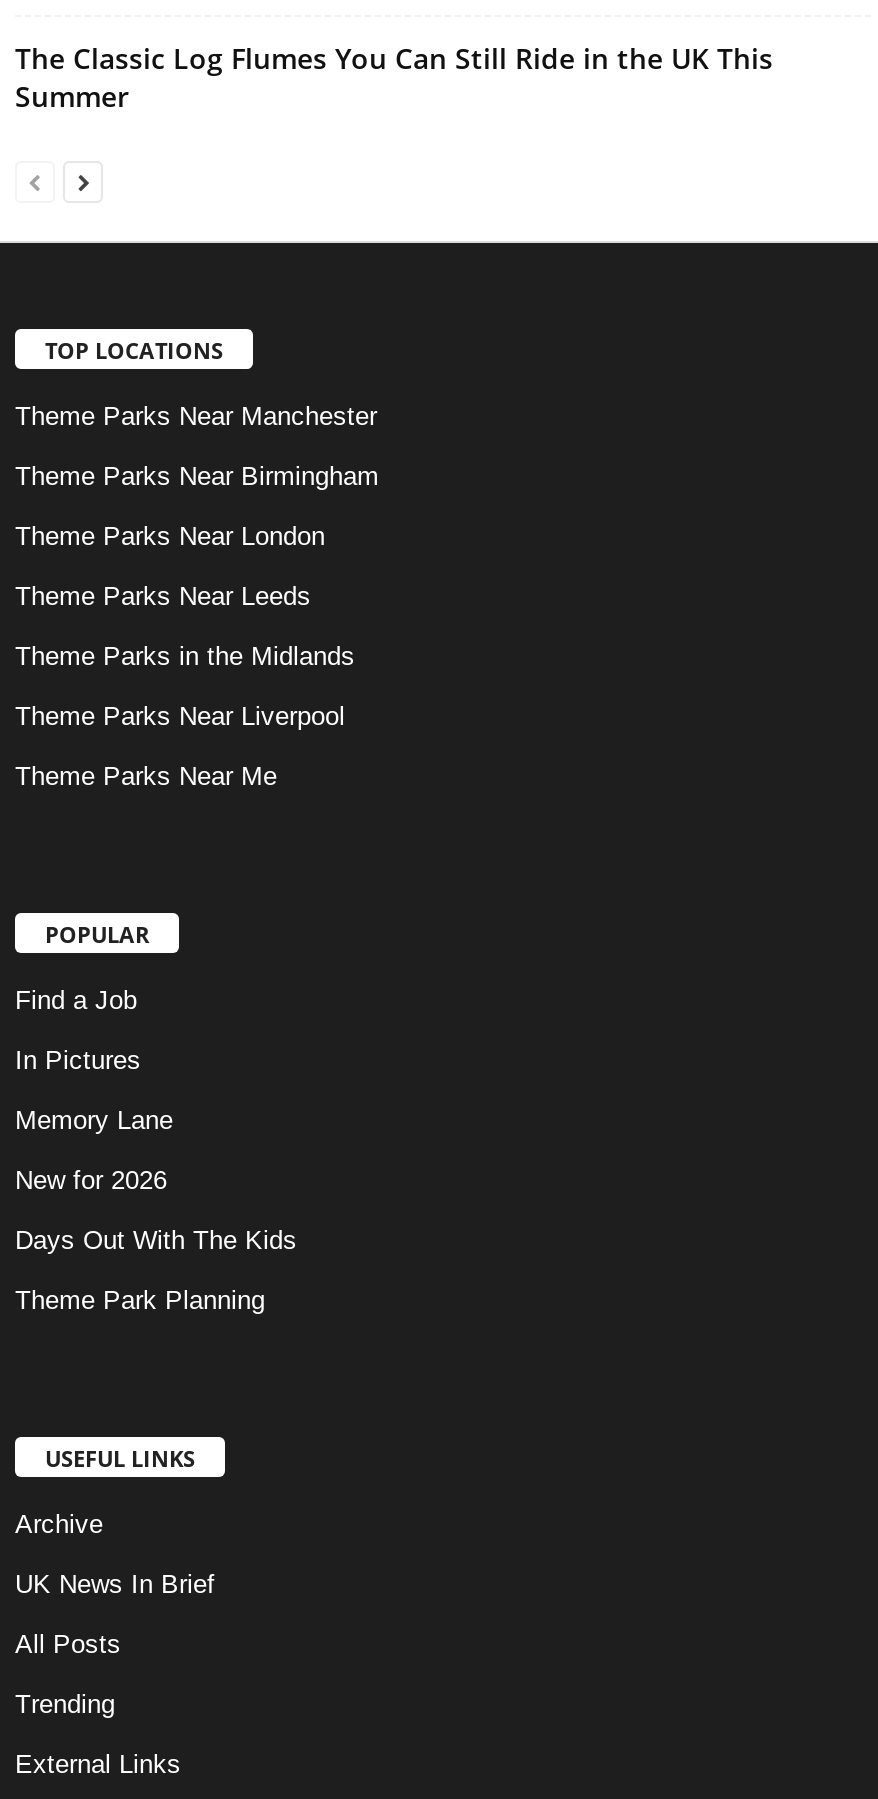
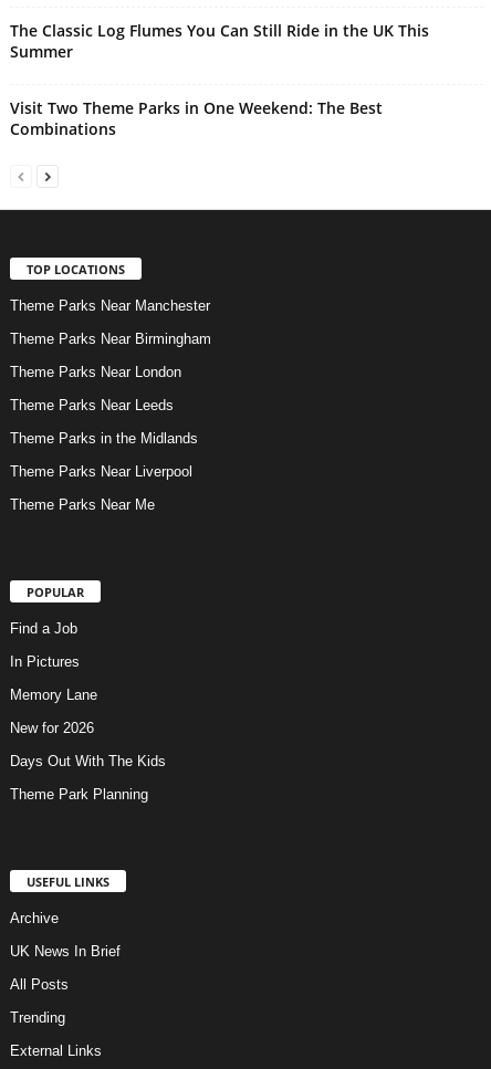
+ Visit Two Theme Parks in One Weekend: The Best
+ Combinations
